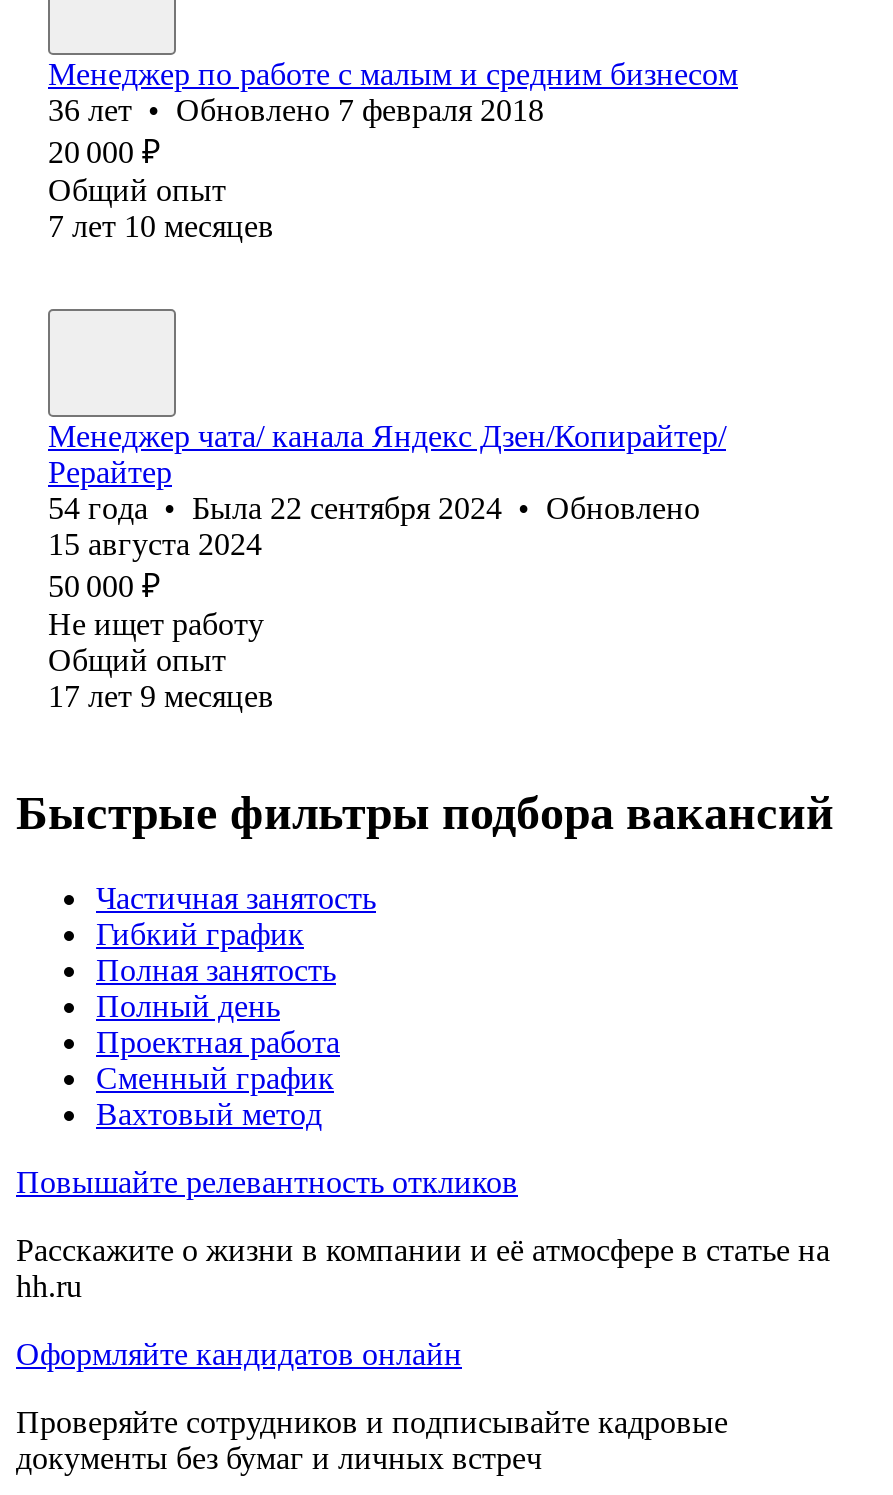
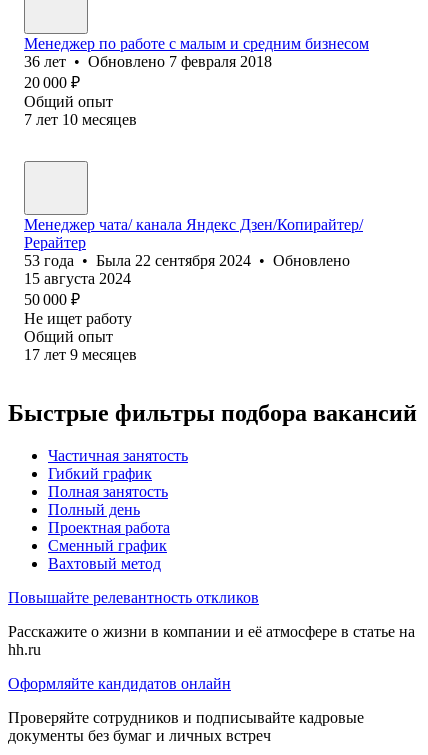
- 54 года • Была 22 сентября 2024 • Обновлено
+ 53 года • Была 22 сентября 2024 • Обновлено
